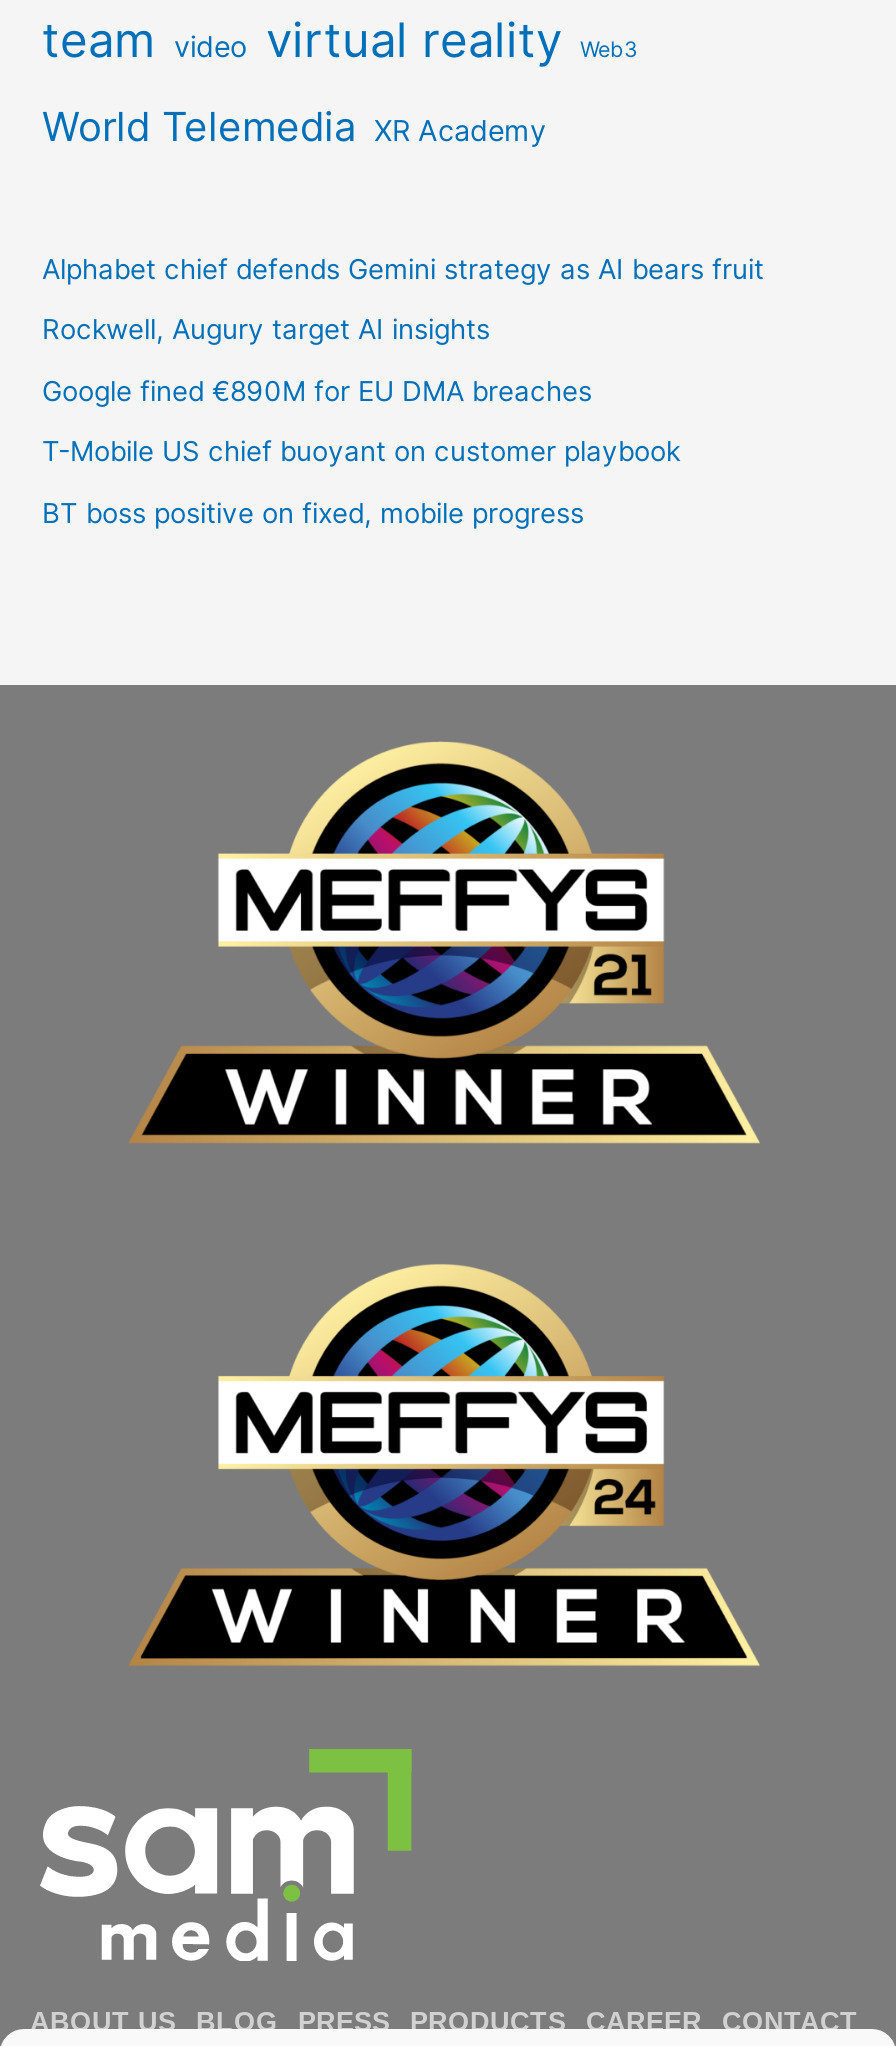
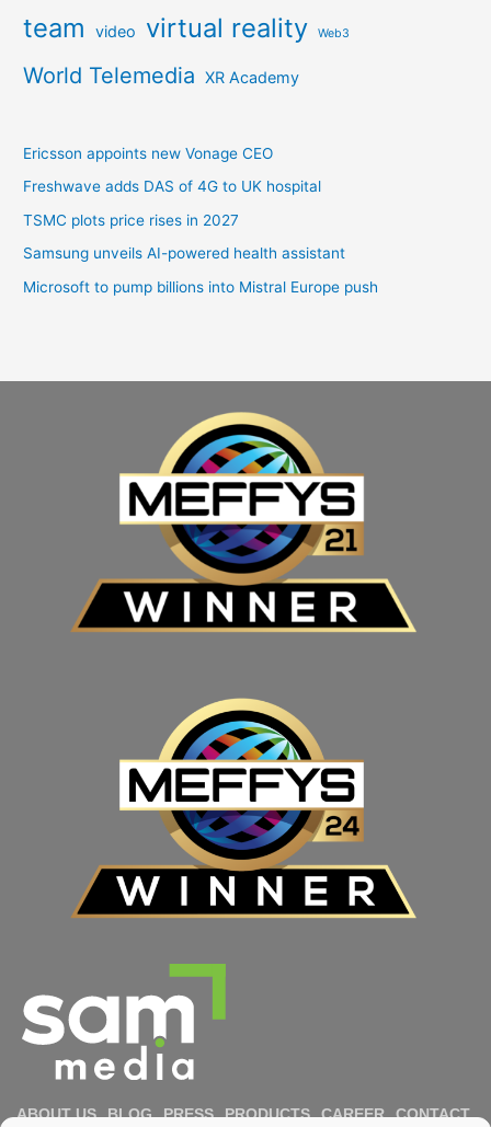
- Alphabet chief defends Gemini strategy as AI bears fruit
+ Ericsson appoints new Vonage CEO

- Rockwell, Augury target AI insights
+ Freshwave adds DAS of 4G to UK hospital

- Google fined €890M for EU DMA breaches
+ TSMC plots price rises in 2027

- T-Mobile US chief buoyant on customer playbook
+ Samsung unveils AI-powered health assistant

- BT boss positive on fixed, mobile progress
+ Microsoft to pump billions into Mistral Europe push
